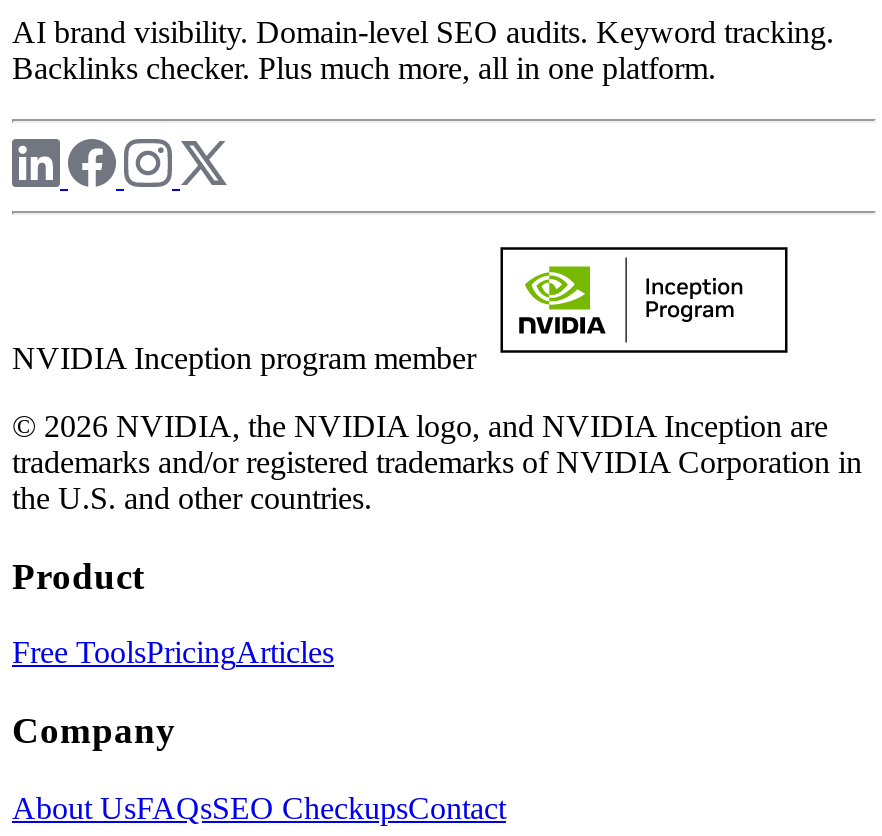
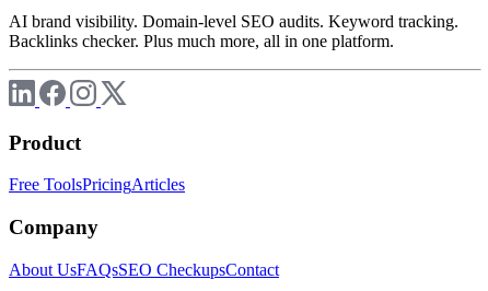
- [image]
- NVIDIA Inception program member
- © 2026 NVIDIA, the NVIDIA logo, and NVIDIA Inception are
- trademarks and/or registered trademarks of NVIDIA Corporation in
- the U.S. and other countries.
